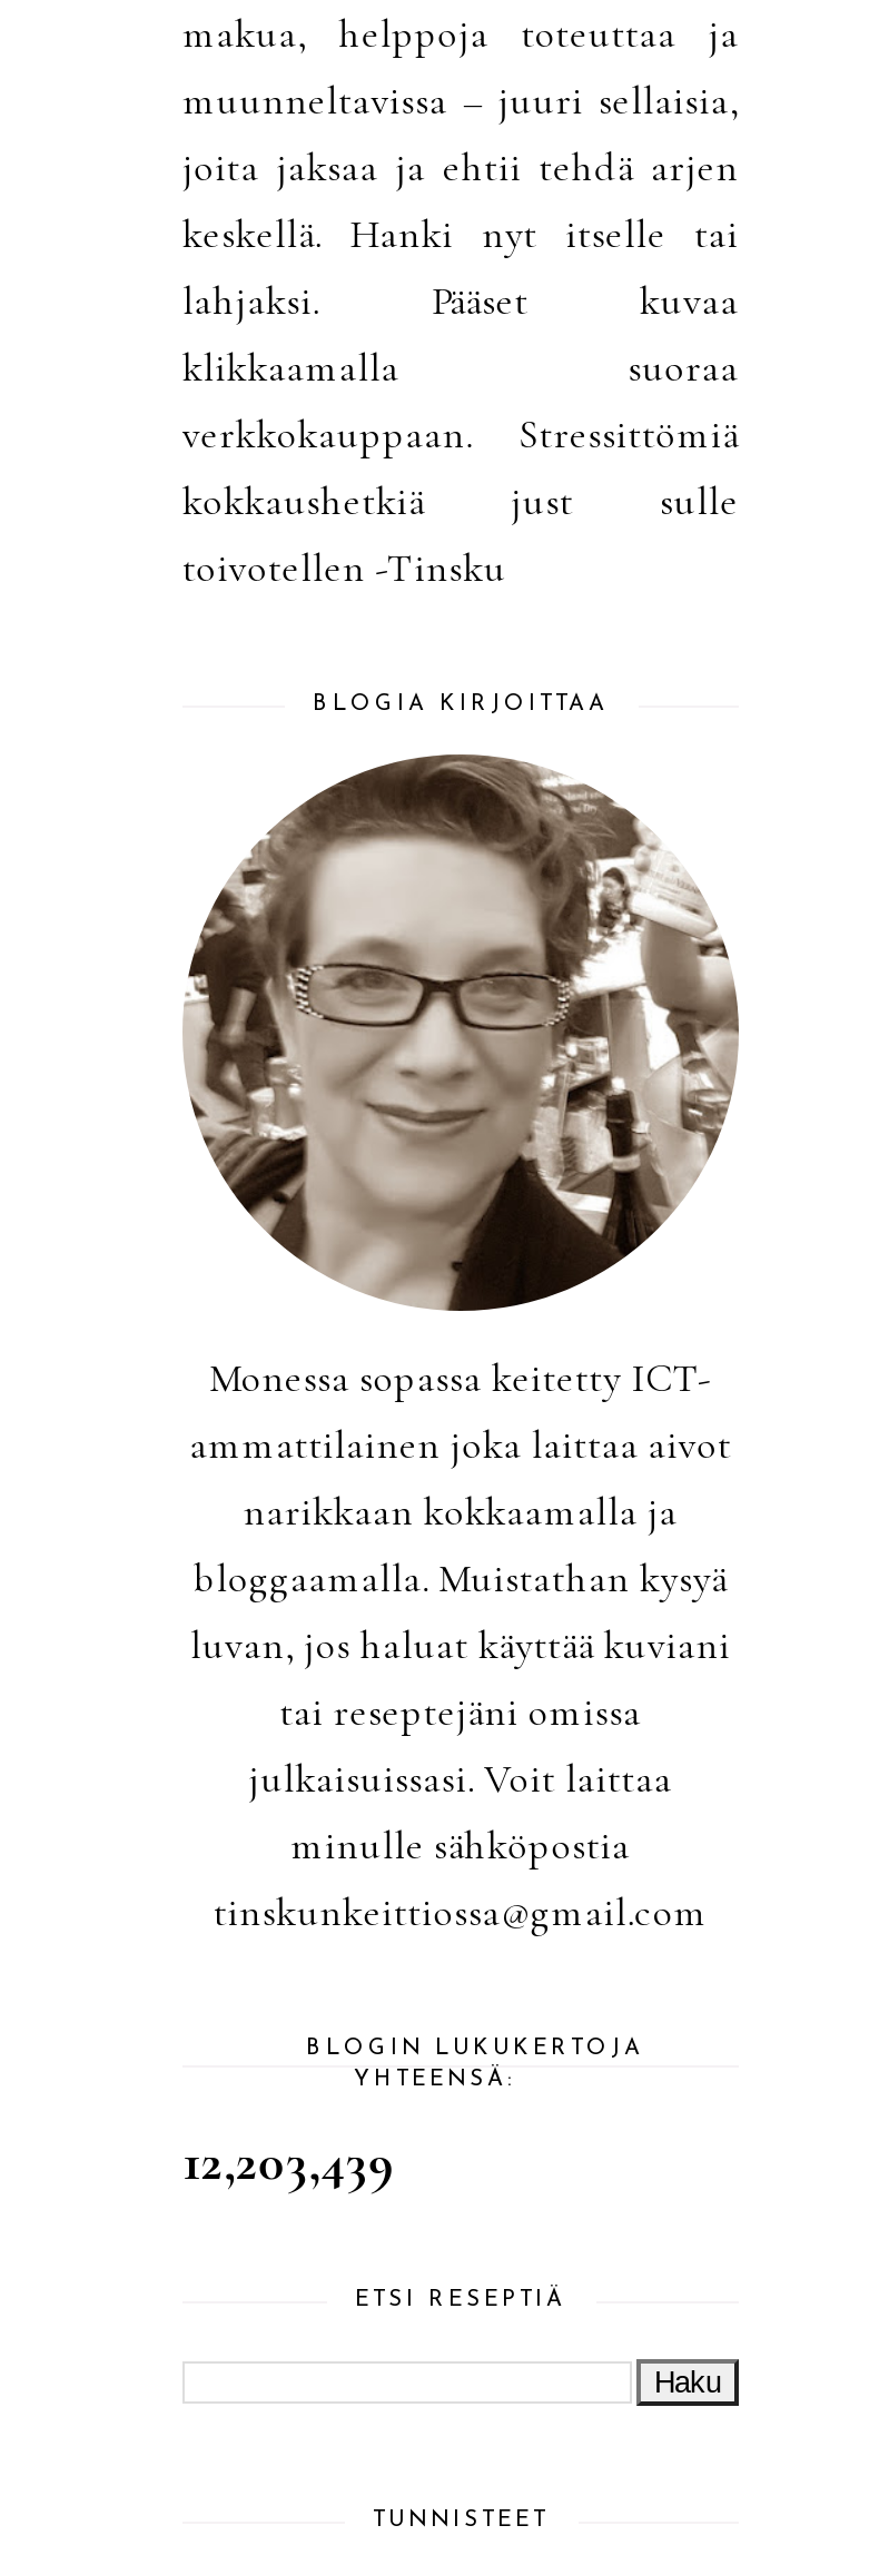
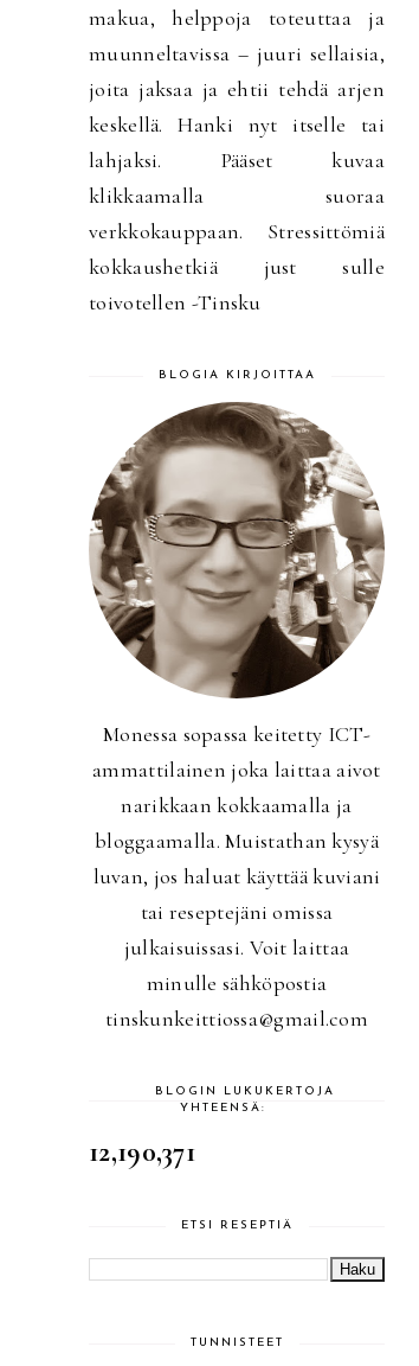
- 12,203,439
+ 12,190,371
